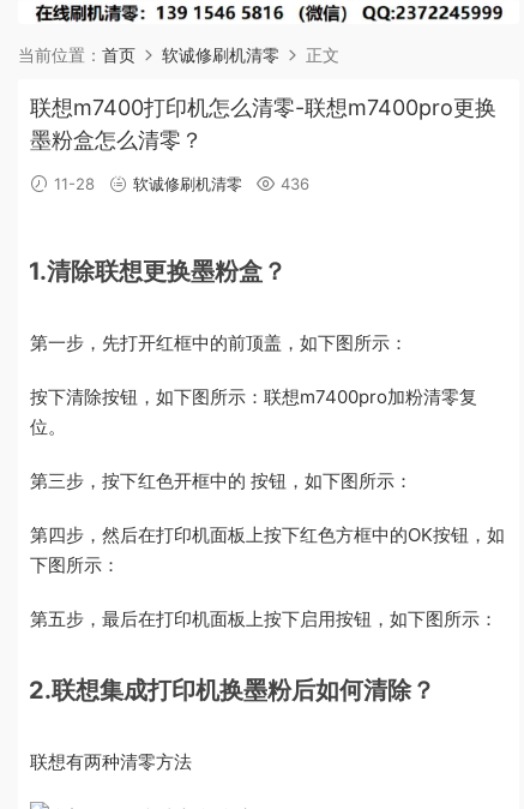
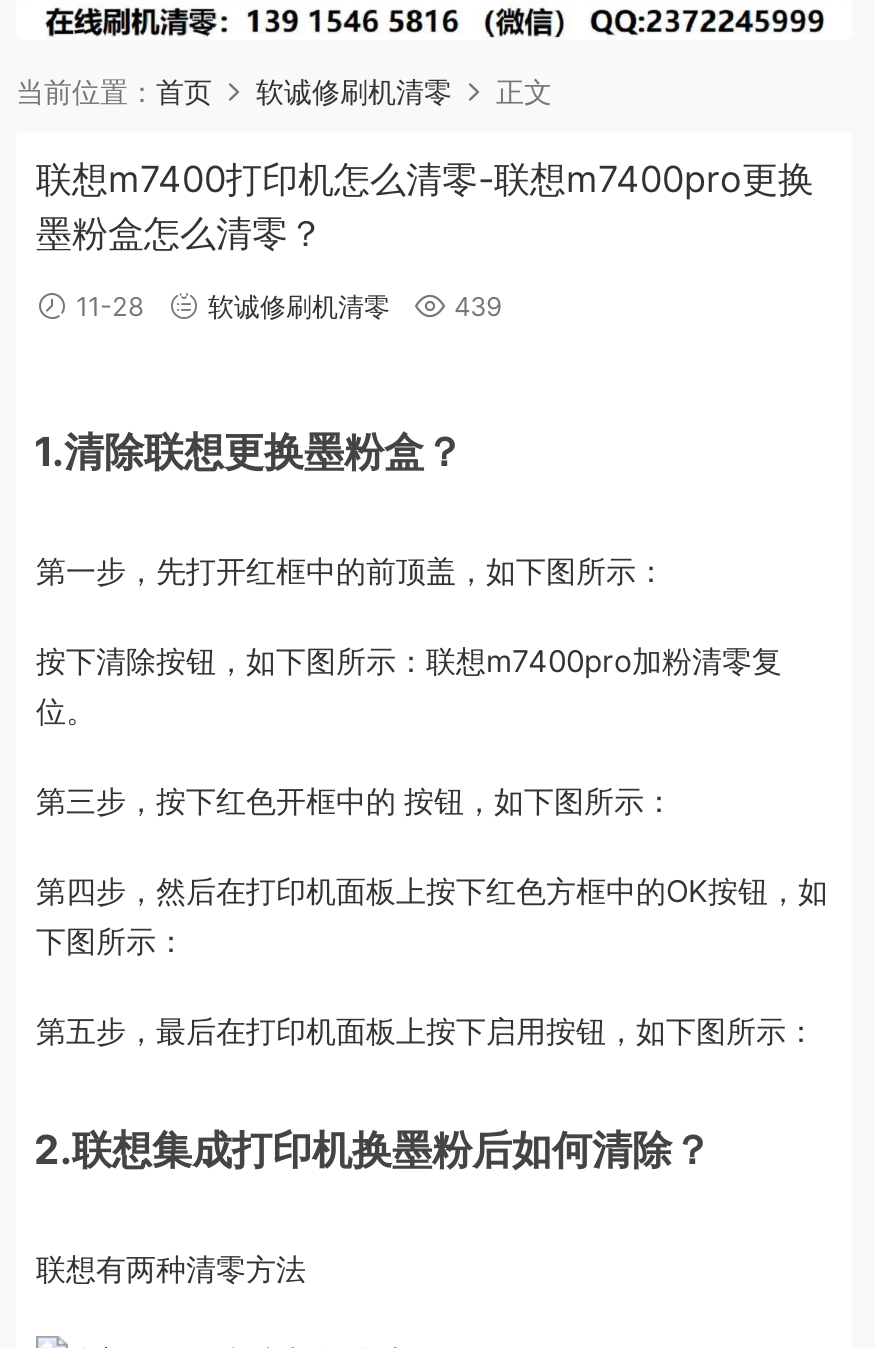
- 11-28 软诚修刷机清零 436
+ 11-28 软诚修刷机清零 439
